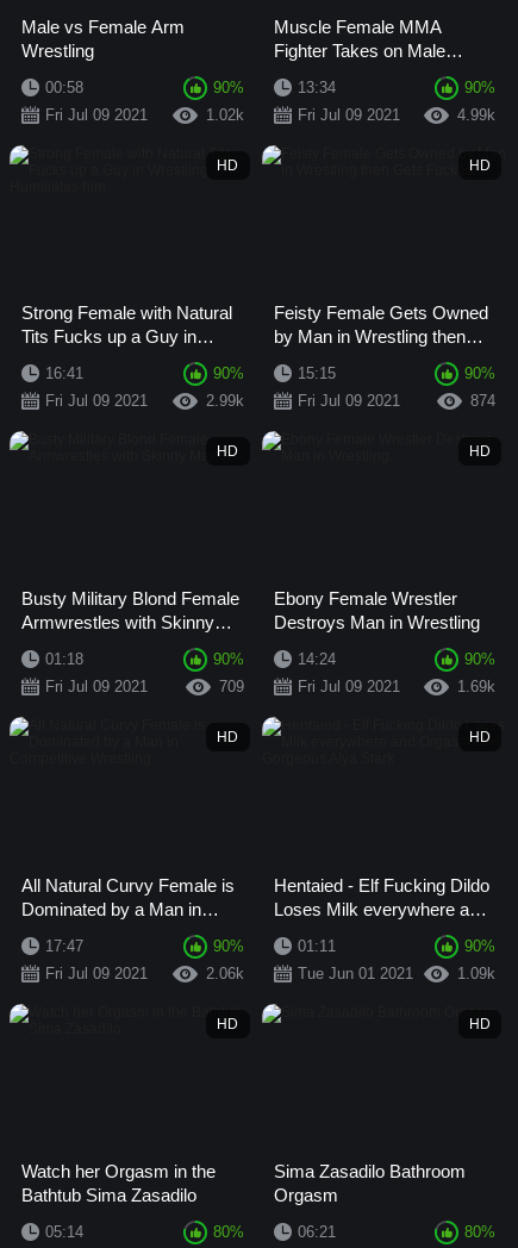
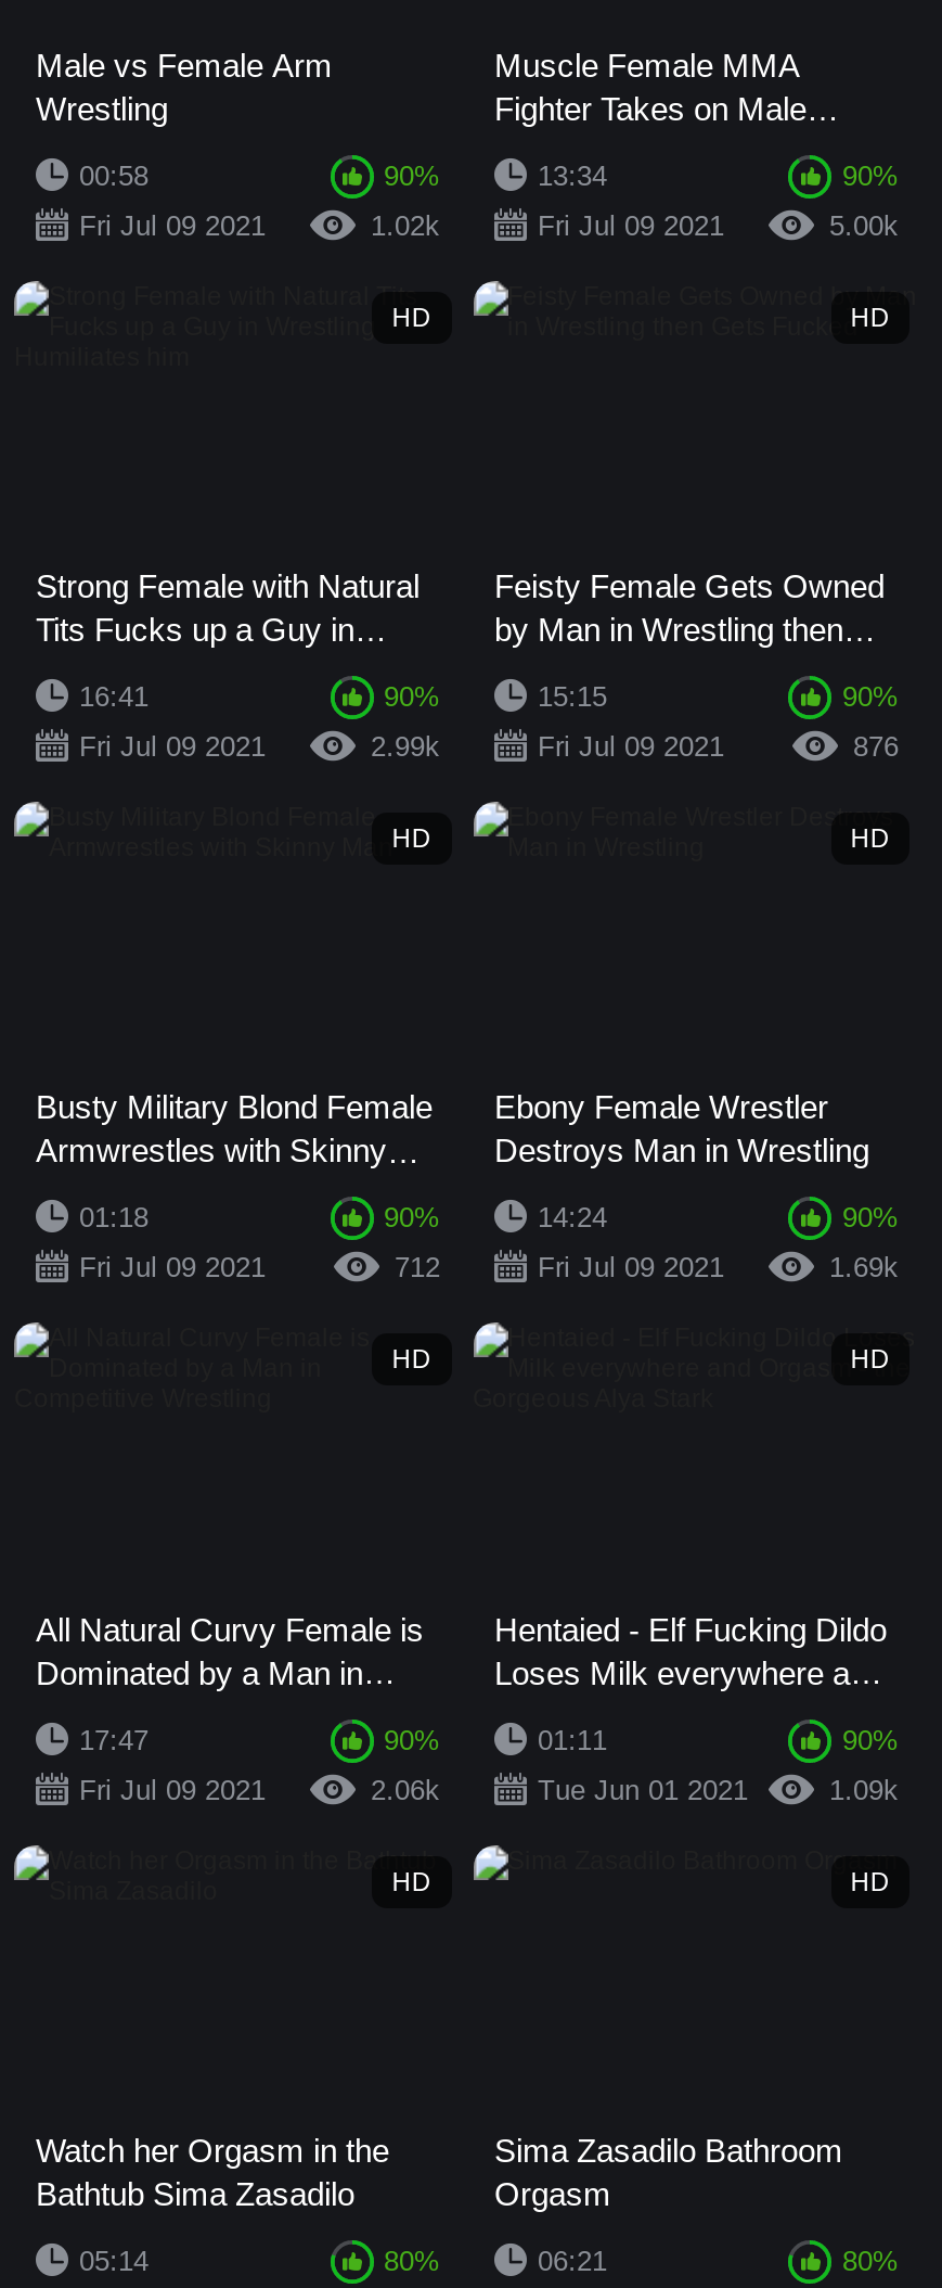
- 4.99k
+ 5.00k

- 874
+ 876

- 709
+ 712
